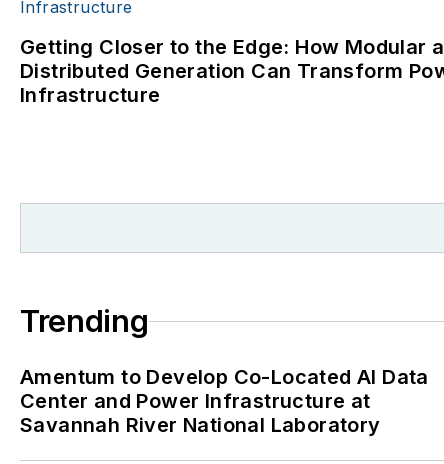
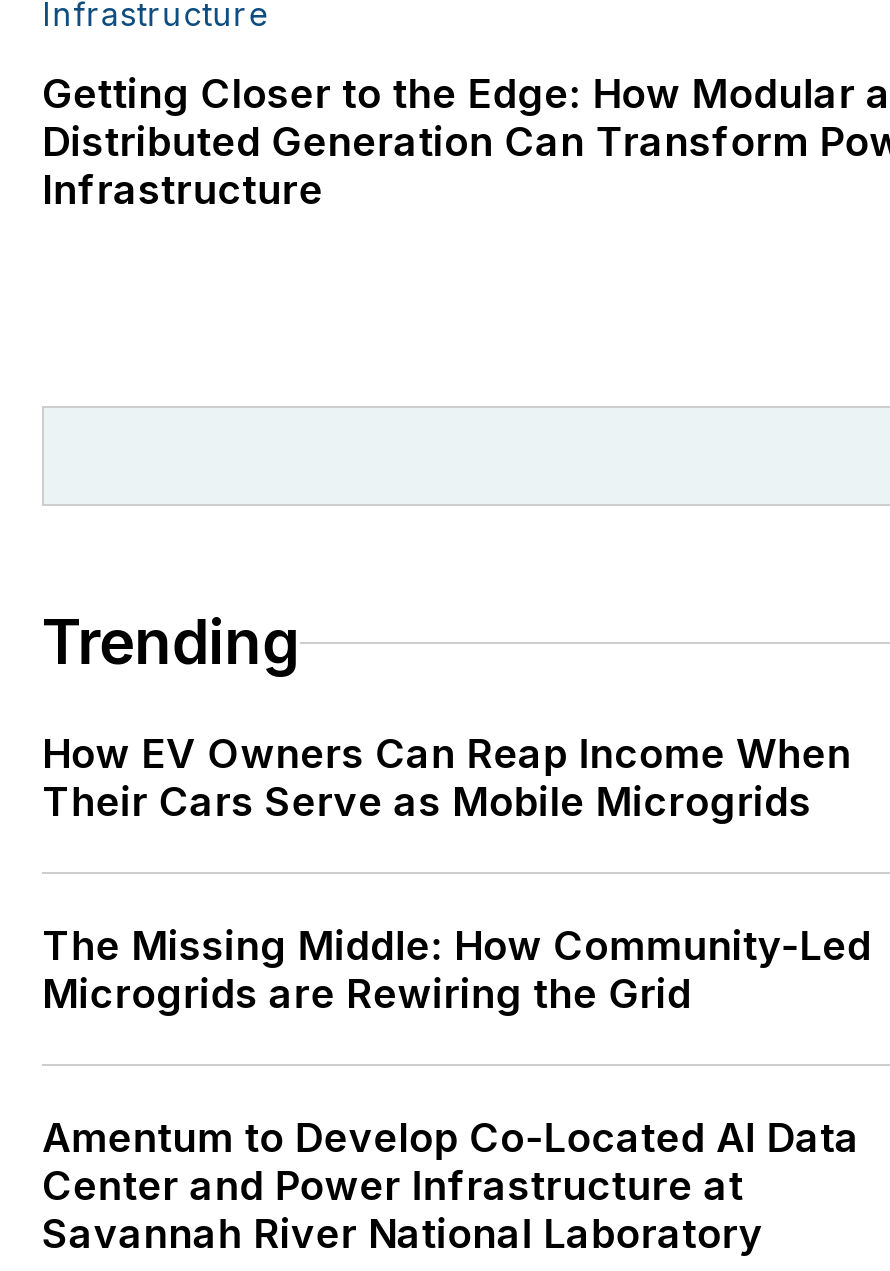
+ How EV Owners Can Reap Income When
+ Their Cars Serve as Mobile Microgrids
+ The Missing Middle: How Community-Led
+ Microgrids are Rewiring the Grid
